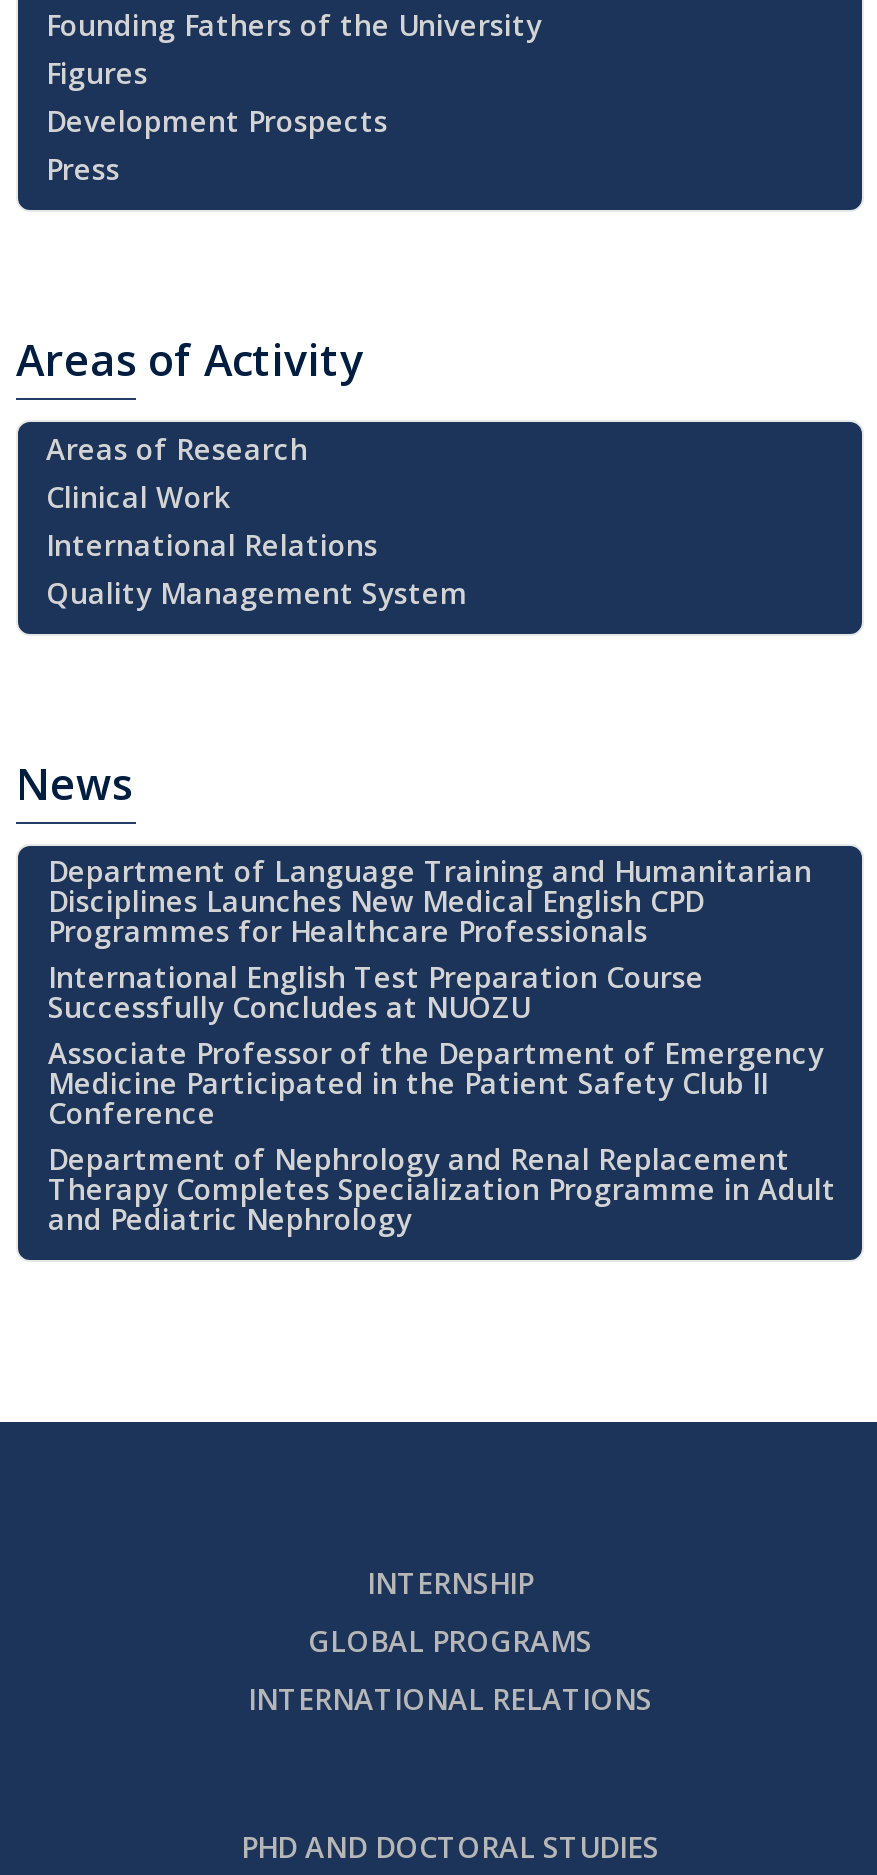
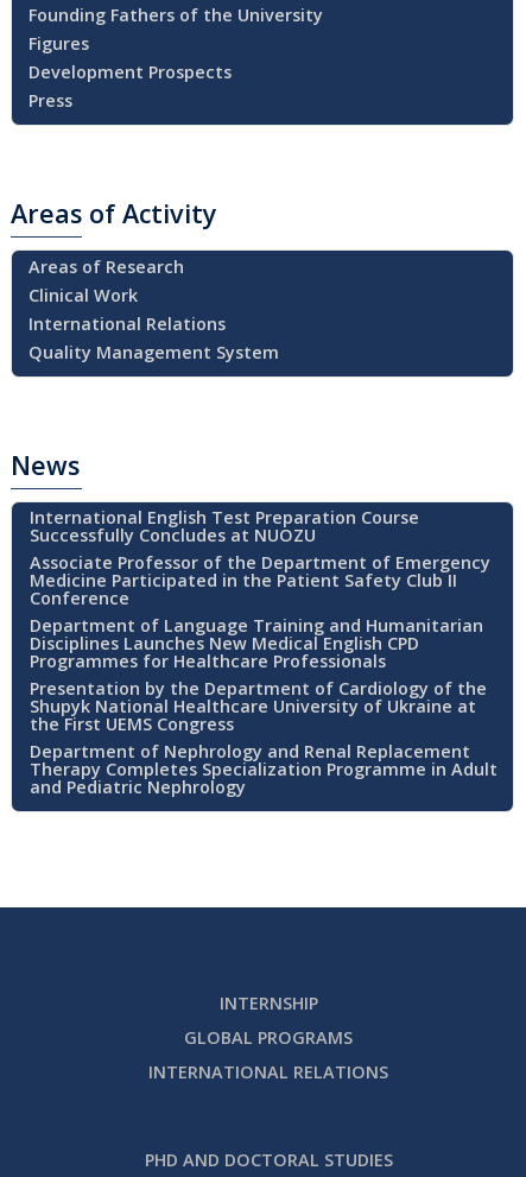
moved down: Department of Language Training and Humanitarian | Disciplines Launches New Medical English CPD | Programmes for Healthcare Professionals

moved up: International English Test Preparation Course | Successfully Concludes at NUOZU | Associate Professor of the Department of Emergency | Medicine Participated in the Patient Safety Club II | Conference

+ Presentation by the Department of Cardiology of the
+ Shupyk National Healthcare University of Ukraine at
+ the First UEMS Congress
